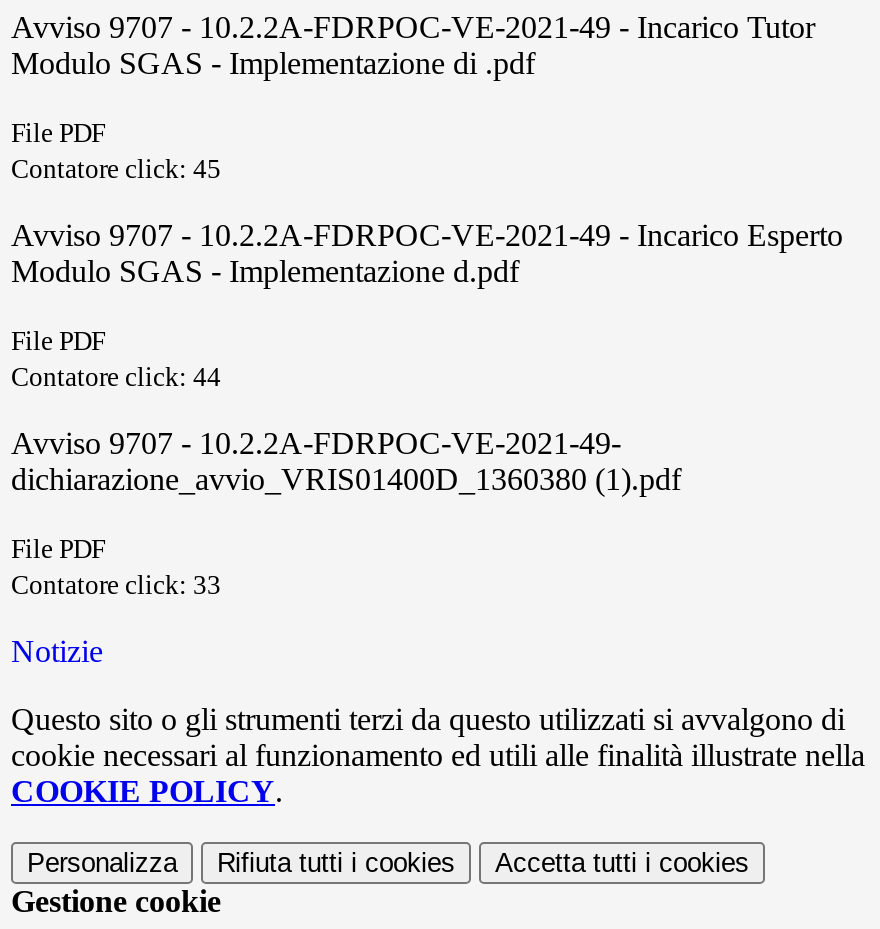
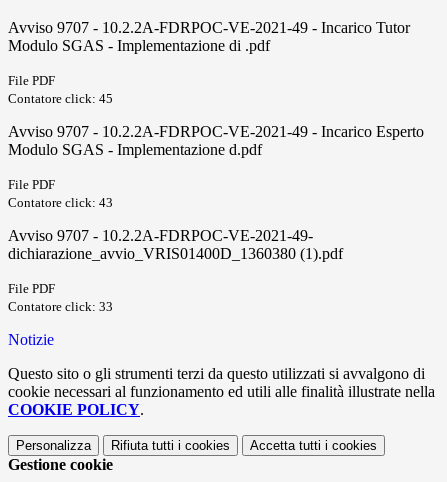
- Contatore click: 44
+ Contatore click: 43
